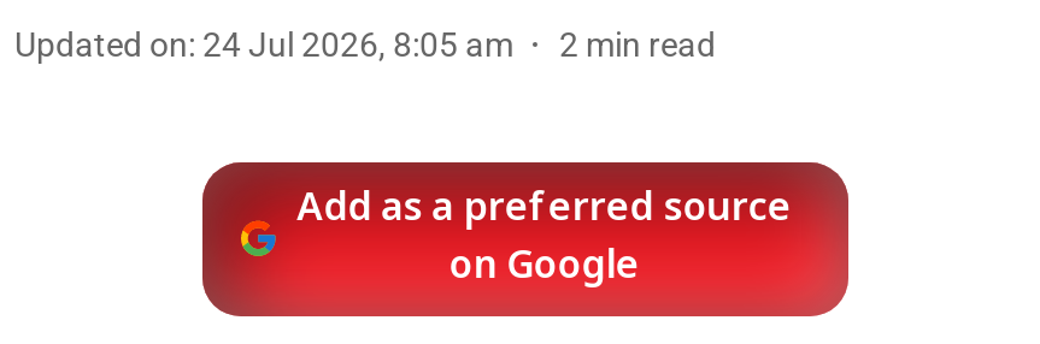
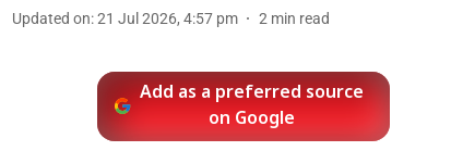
- Updated on: 24 Jul 2026, 8:05 am
+ Updated on: 21 Jul 2026, 4:57 pm
